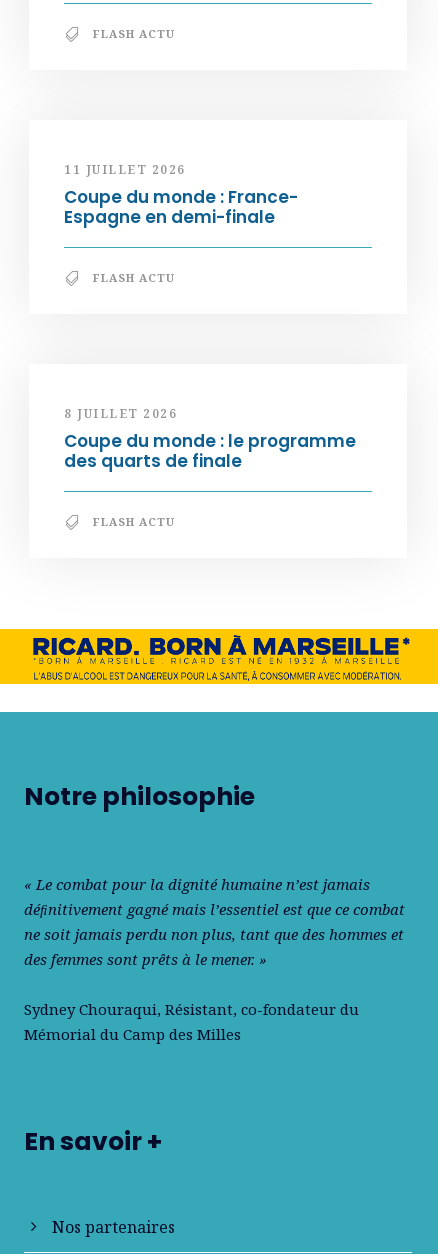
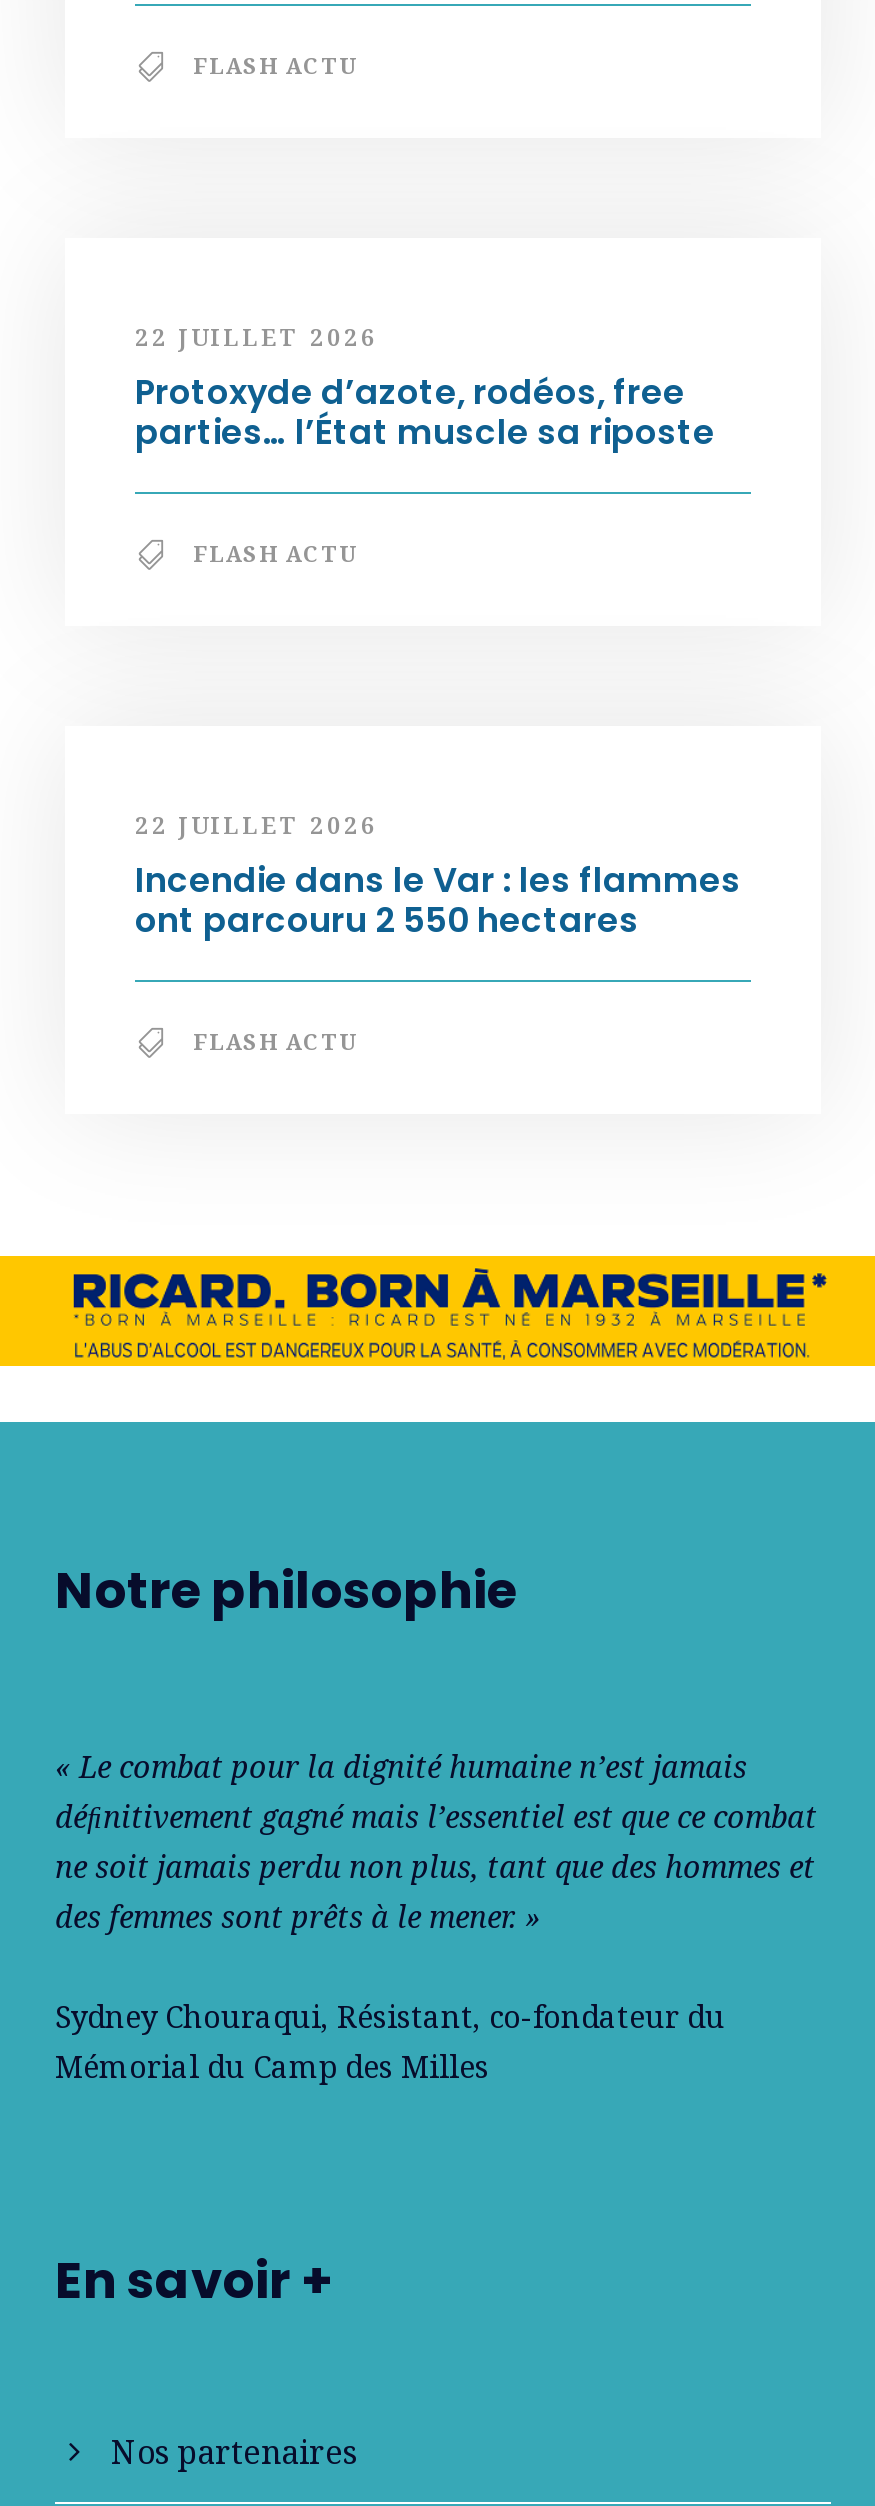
- 11 JUILLET 2026
- Coupe du monde : France-
- Espagne en demi-finale
+ 22 JUILLET 2026
+ Protoxyde d’azote, rodéos, free
+ parties… l’État muscle sa riposte

- 8 JUILLET 2026
- Coupe du monde : le programme
- des quarts de finale
+ 22 JUILLET 2026
+ Incendie dans le Var : les flammes
+ ont parcouru 2 550 hectares
